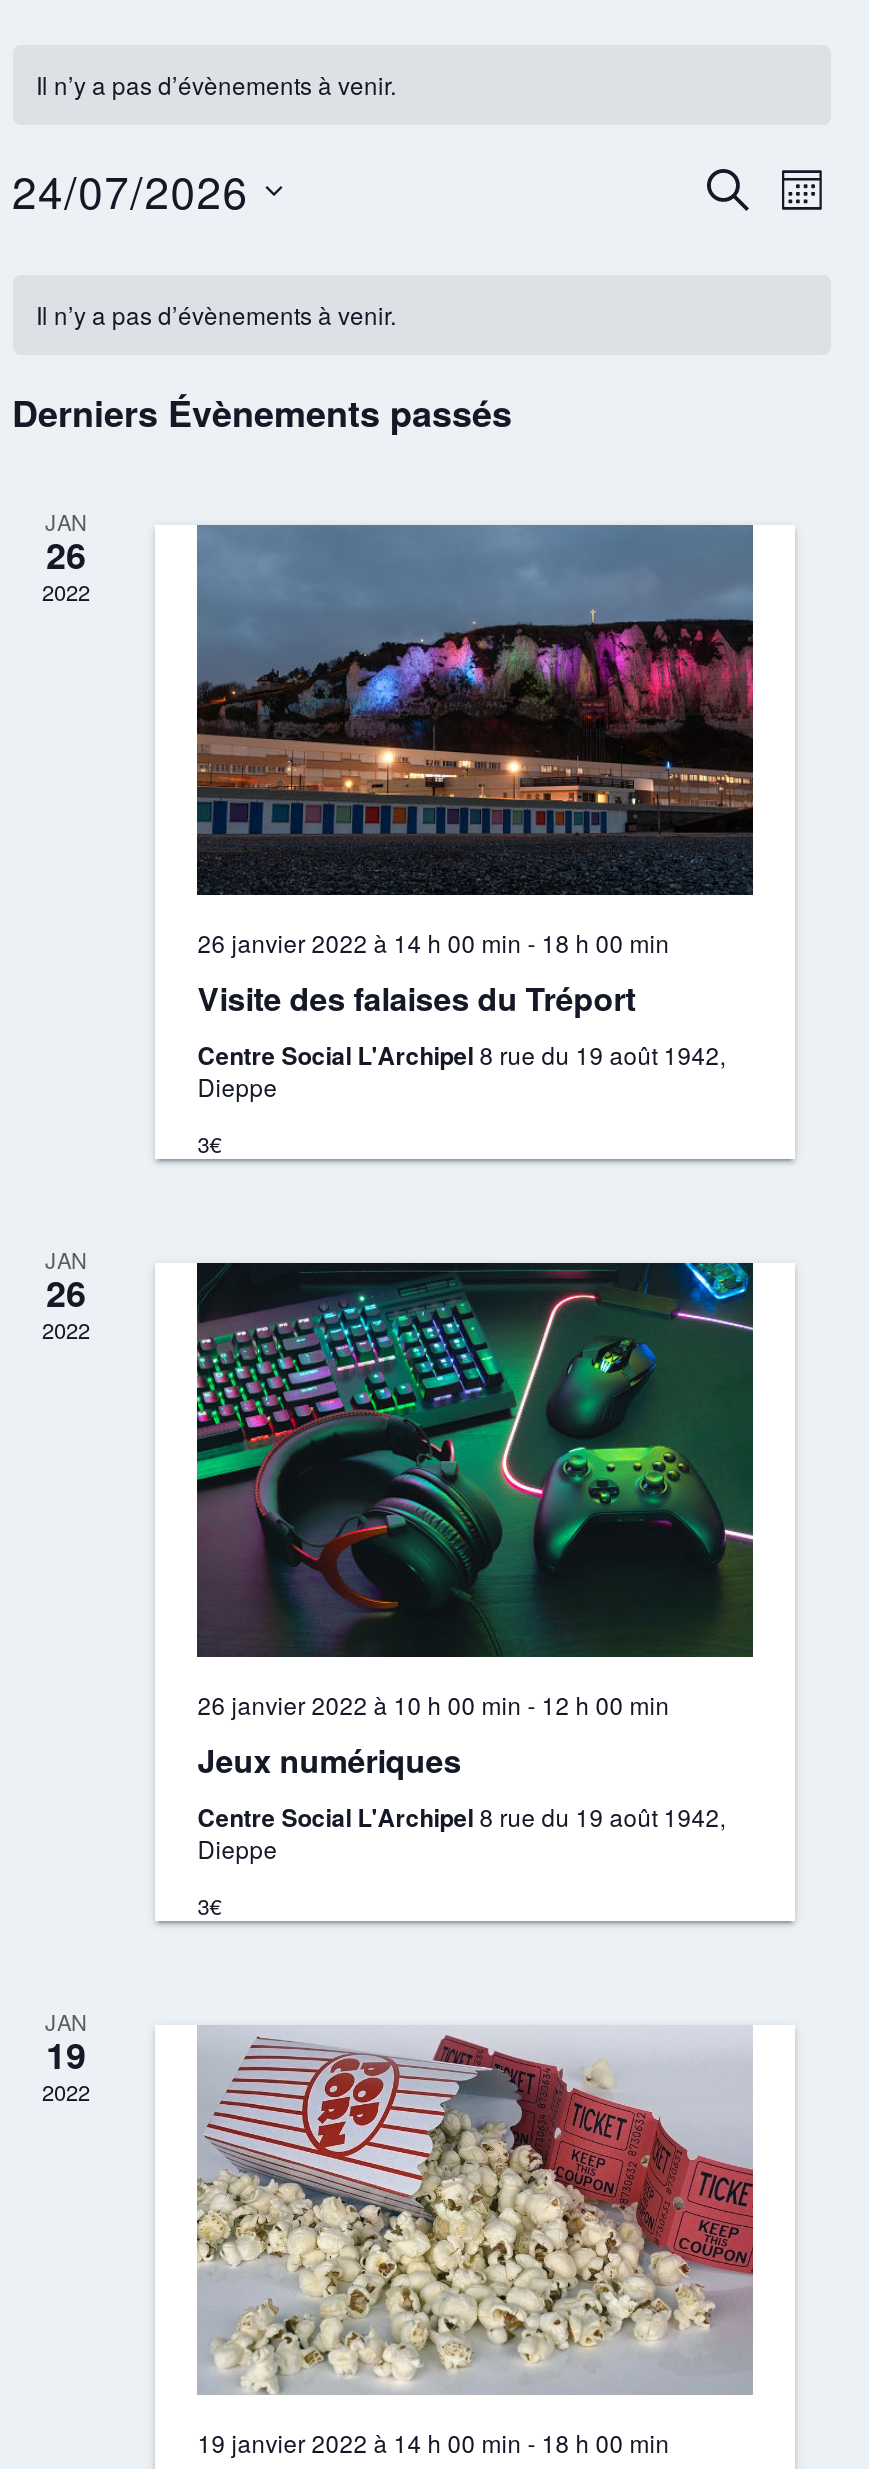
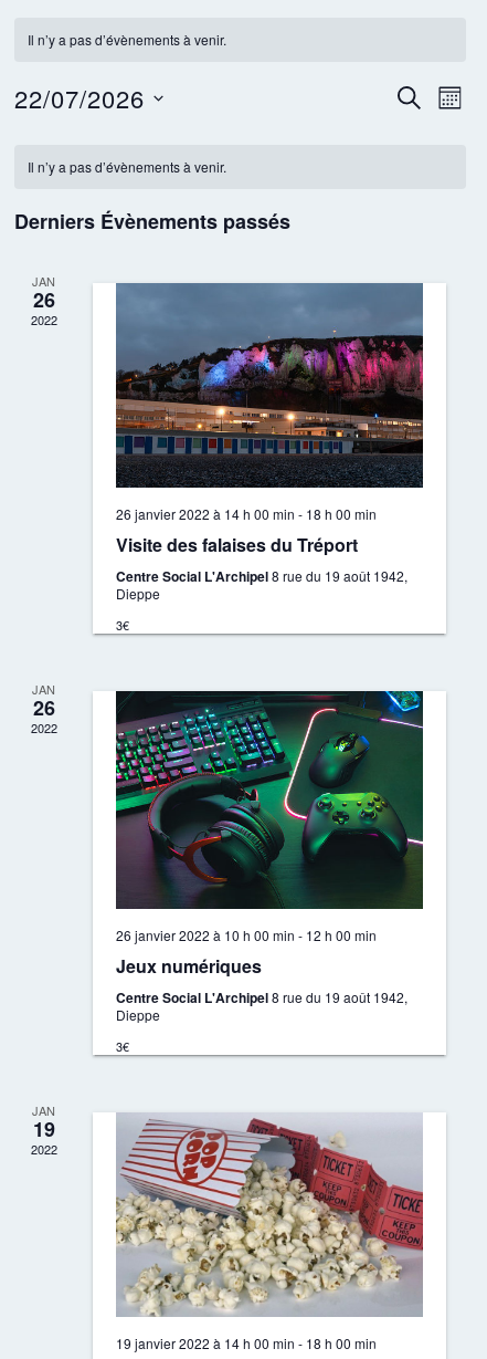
- 24/07/2026
+ 22/07/2026
